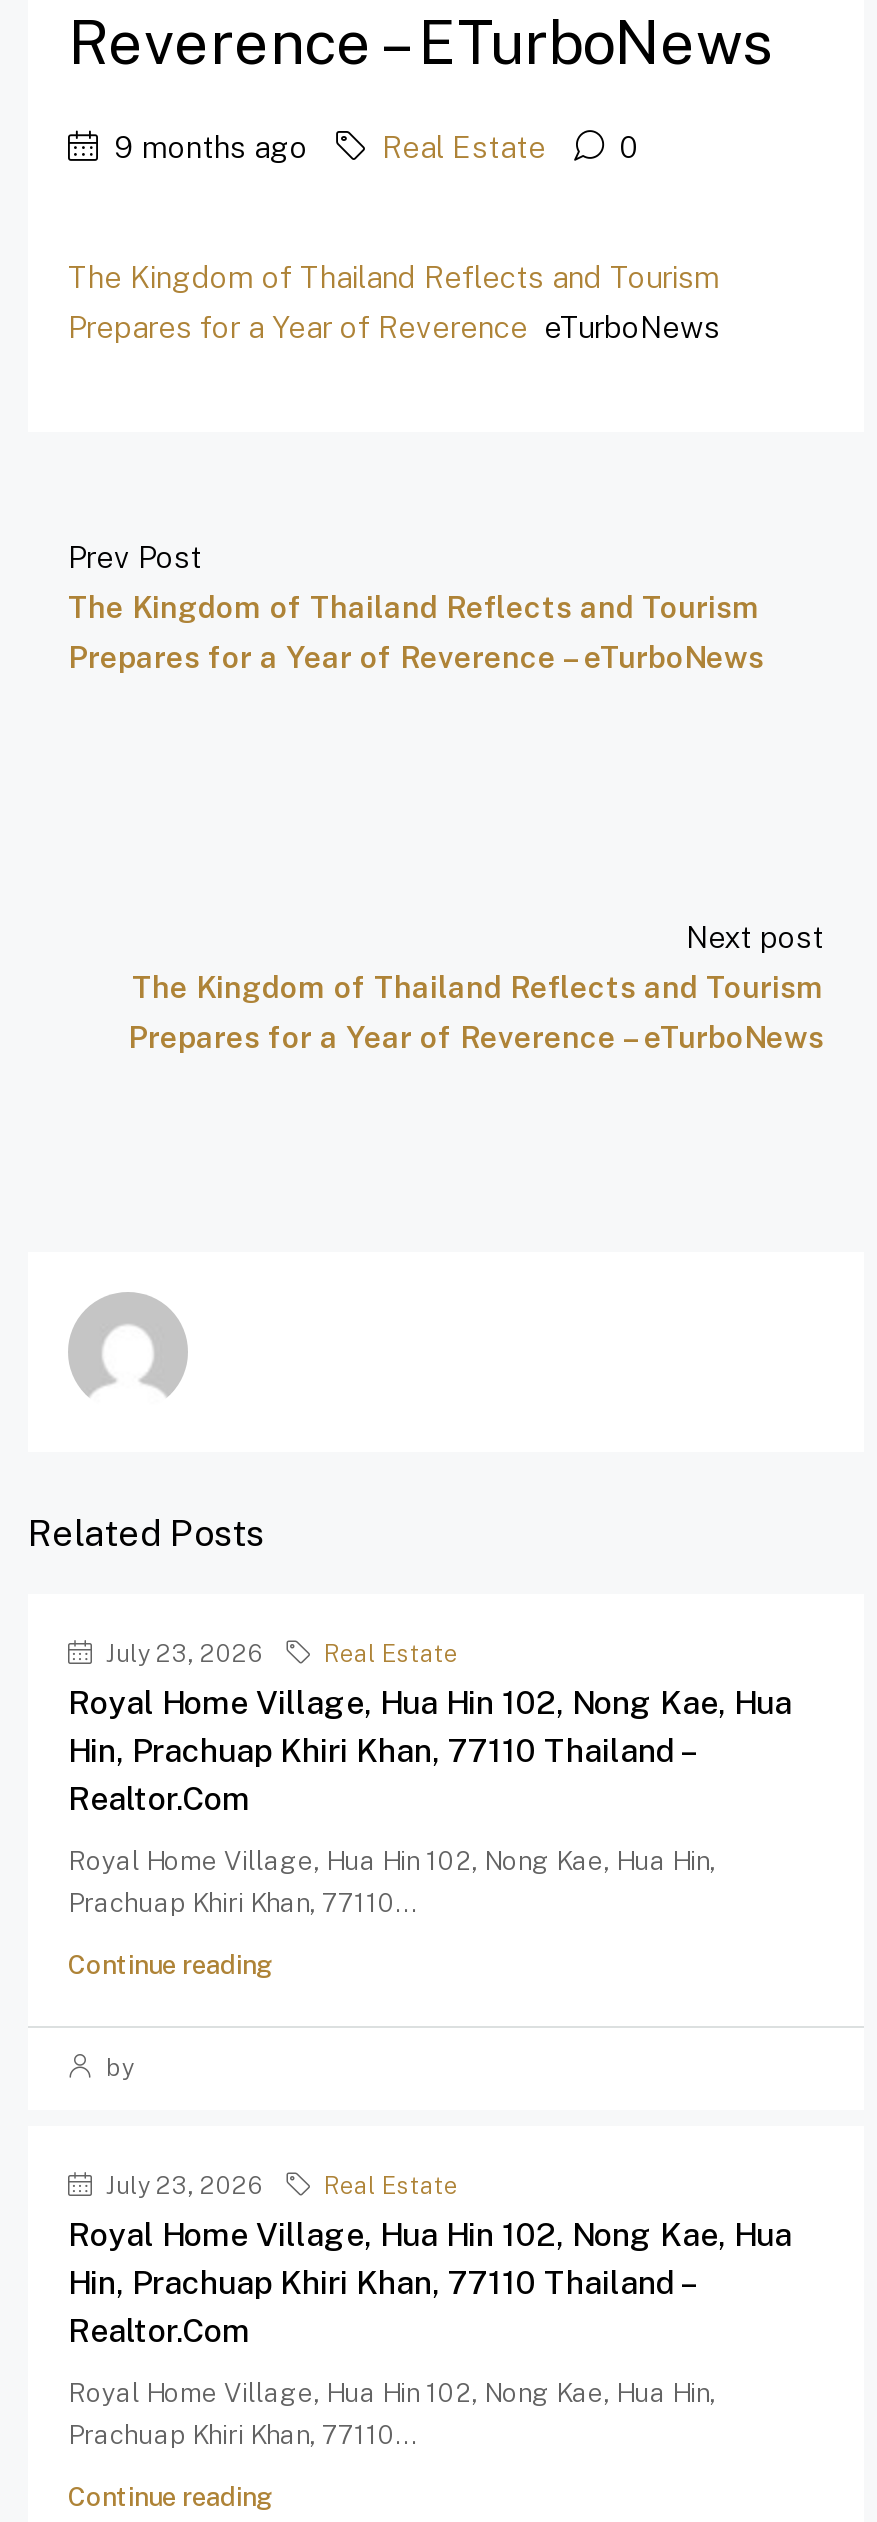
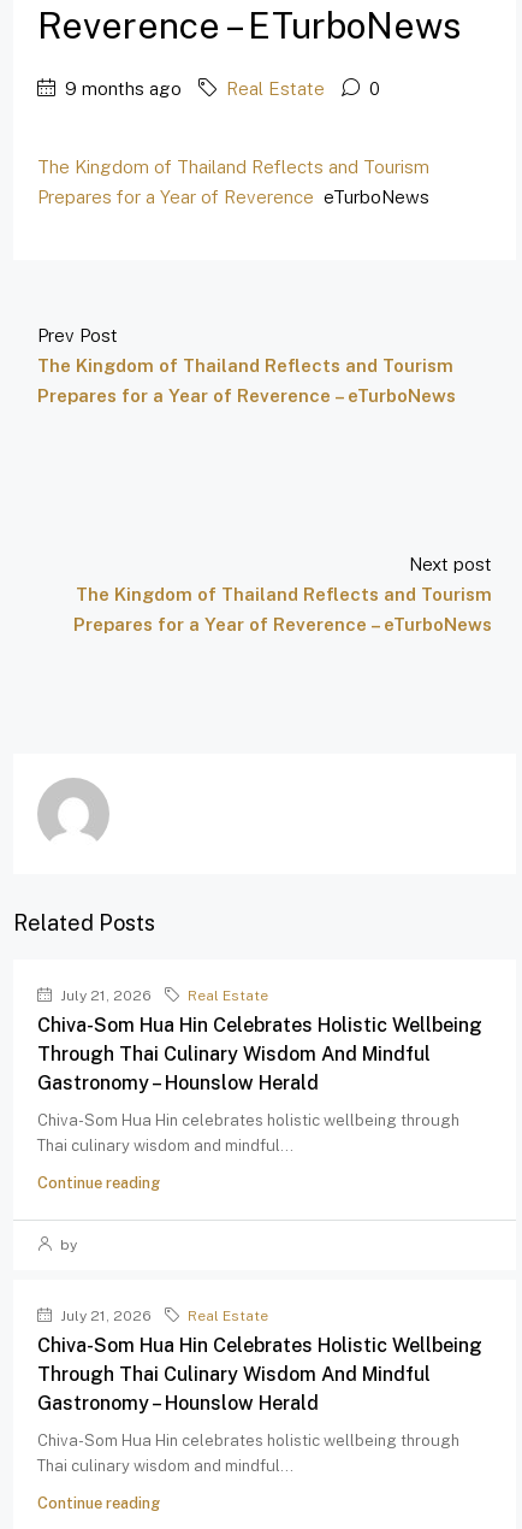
- July 23, 2026
+ July 21, 2026

- Royal Home Village, Hua Hin 102, Nong Kae, Hua
- Hin, Prachuap Khiri Khan, 77110 Thailand –
- Realtor.com
+ Chiva-Som Hua Hin Celebrates Holistic Wellbeing
+ Through Thai Culinary Wisdom And Mindful
+ Gastronomy – Hounslow Herald

- Royal Home Village, Hua Hin 102, Nong Kae, Hua Hin,
- Prachuap Khiri Khan, 77110...
+ Chiva-Som Hua Hin celebrates holistic wellbeing through
+ Thai culinary wisdom and mindful...

- July 23, 2026
+ July 21, 2026

- Royal Home Village, Hua Hin 102, Nong Kae, Hua
- Hin, Prachuap Khiri Khan, 77110 Thailand –
- Realtor.com
+ Chiva-Som Hua Hin Celebrates Holistic Wellbeing
+ Through Thai Culinary Wisdom And Mindful
+ Gastronomy – Hounslow Herald

- Royal Home Village, Hua Hin 102, Nong Kae, Hua Hin,
- Prachuap Khiri Khan, 77110...
+ Chiva-Som Hua Hin celebrates holistic wellbeing through
+ Thai culinary wisdom and mindful...
